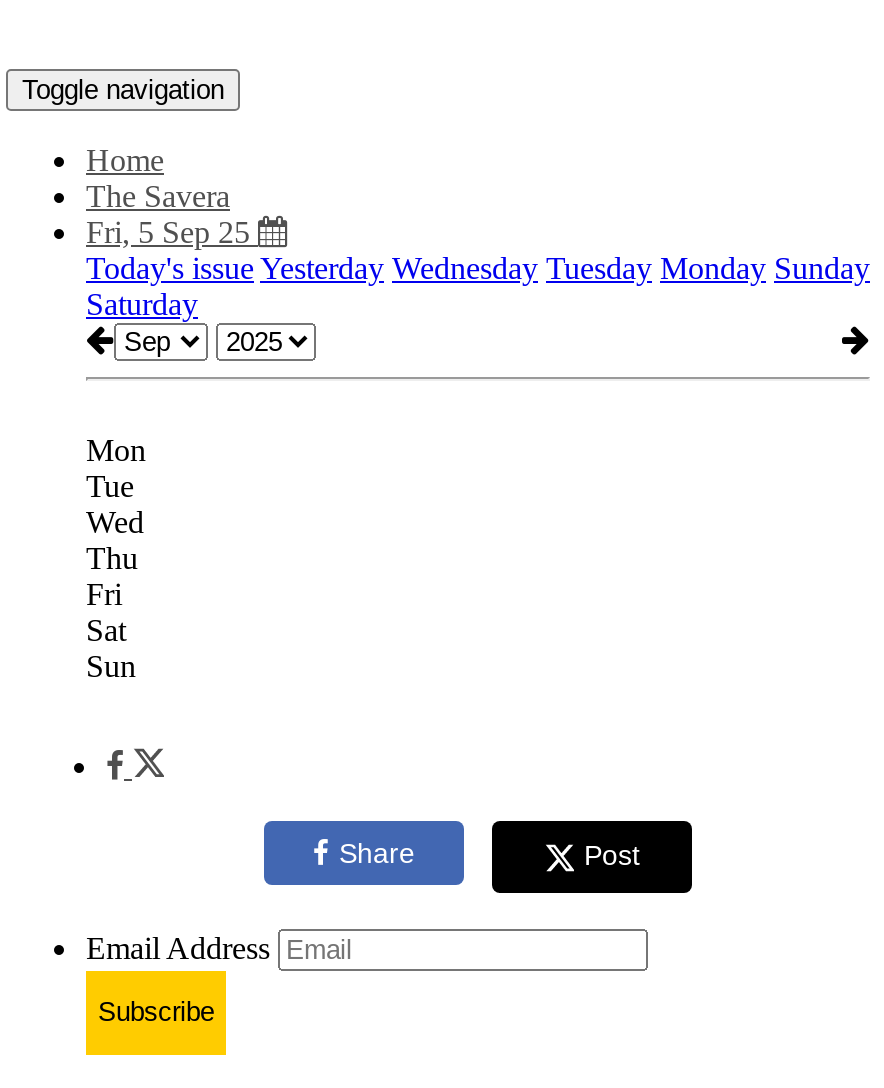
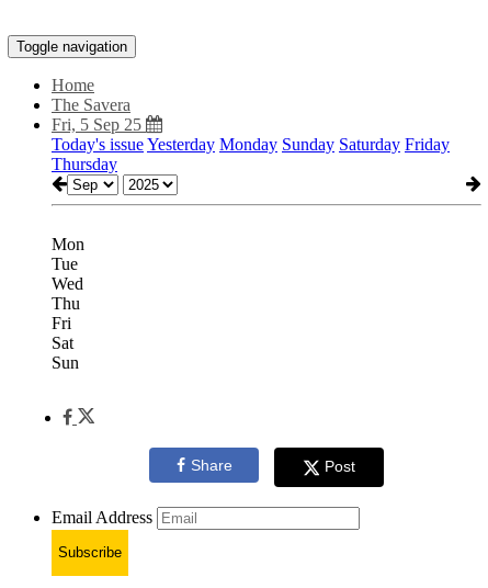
- Today's issue Yesterday Wednesday Tuesday Monday Sunday
- Saturday
+ Today's issue Yesterday Monday Sunday Saturday Friday
+ Thursday
